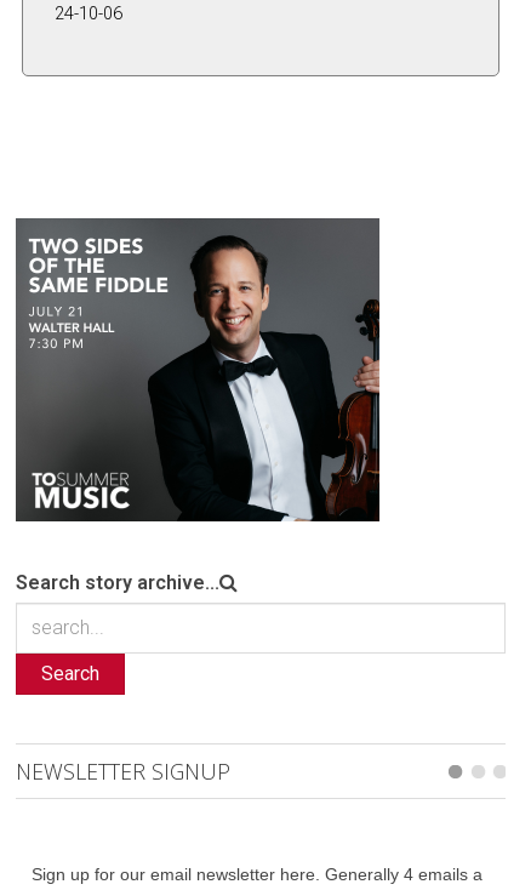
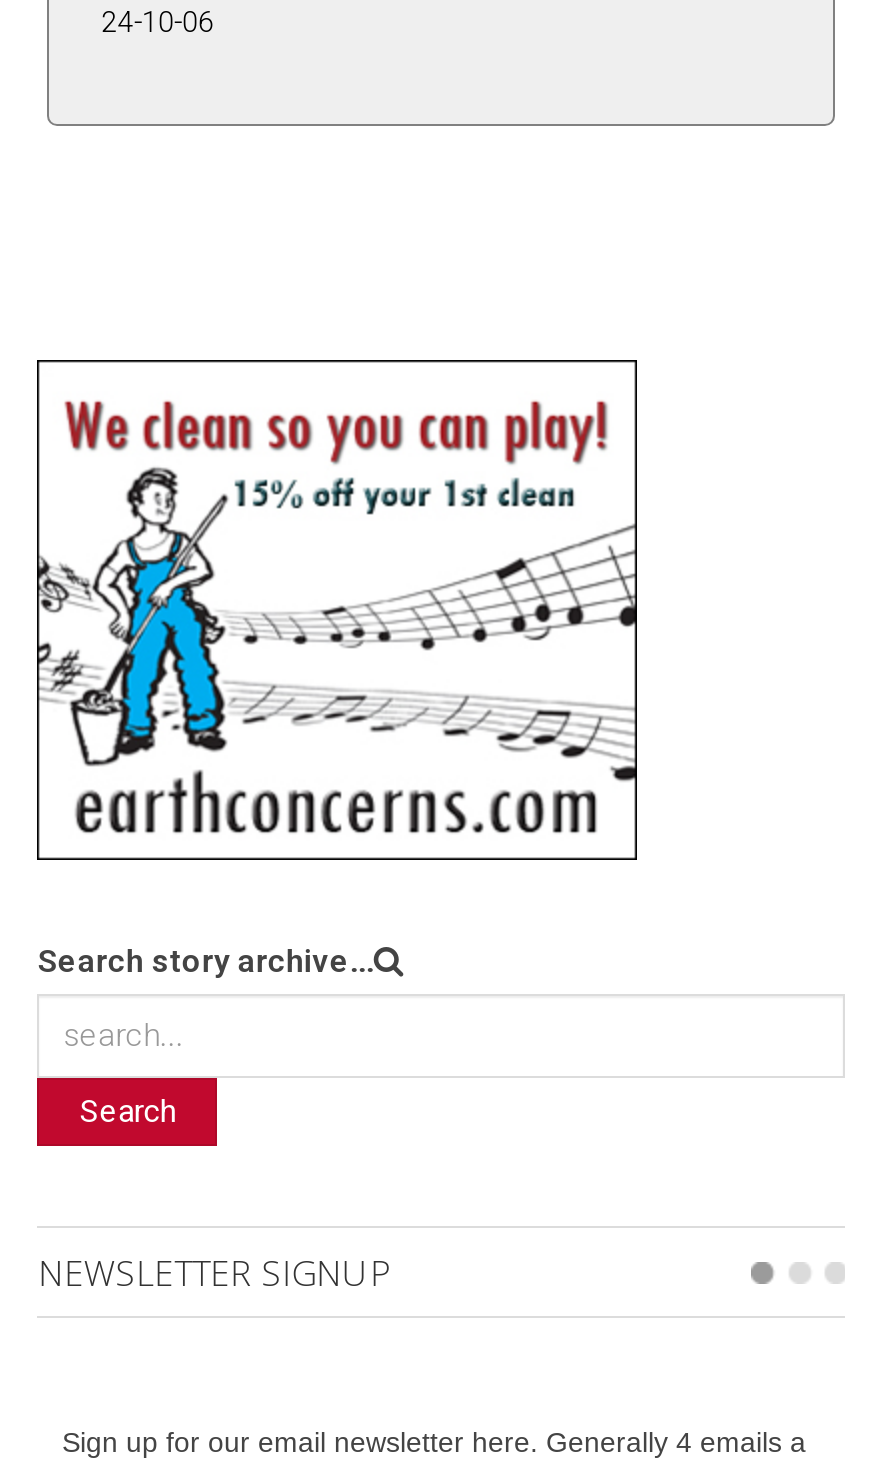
- [image]
+ [image]
